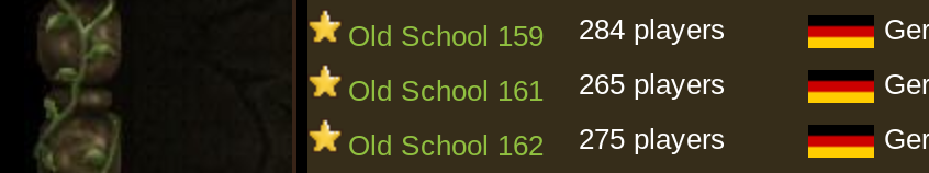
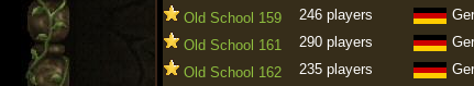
- Old School 159 284 players
+ Old School 159 246 players

- Old School 161 265 players
+ Old School 161 290 players

- Old School 162 275 players
+ Old School 162 235 players
